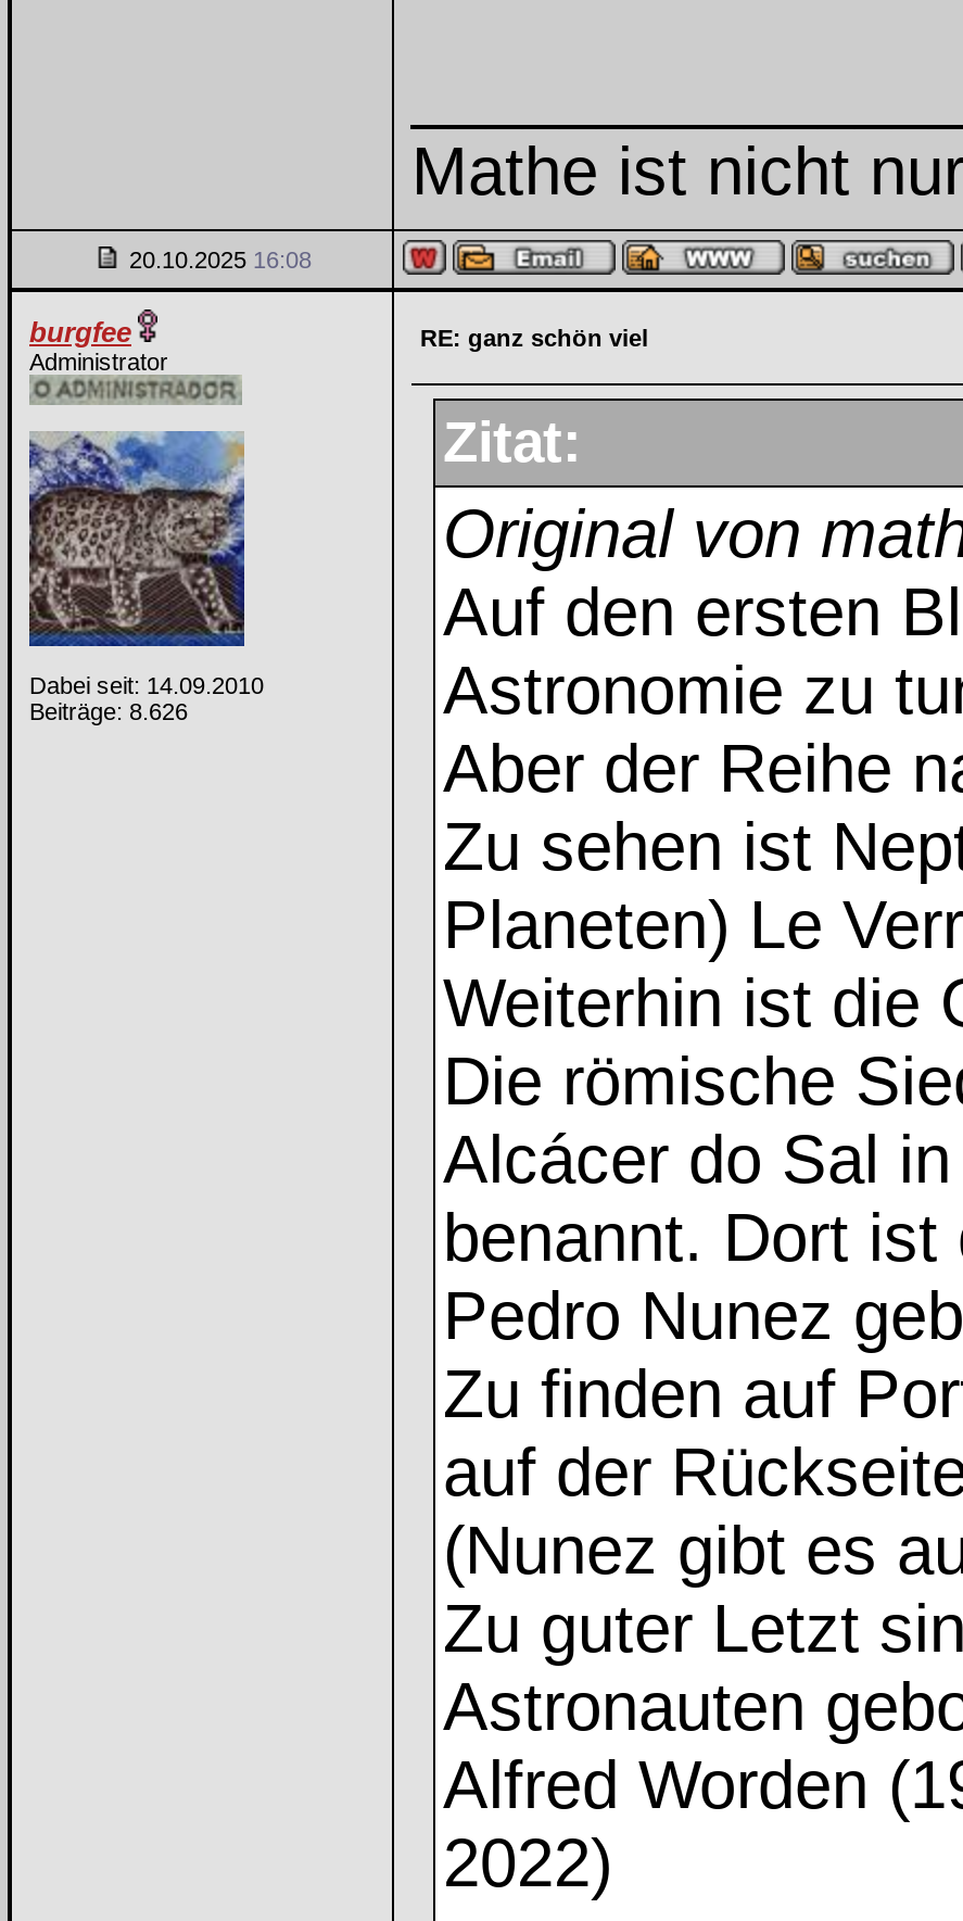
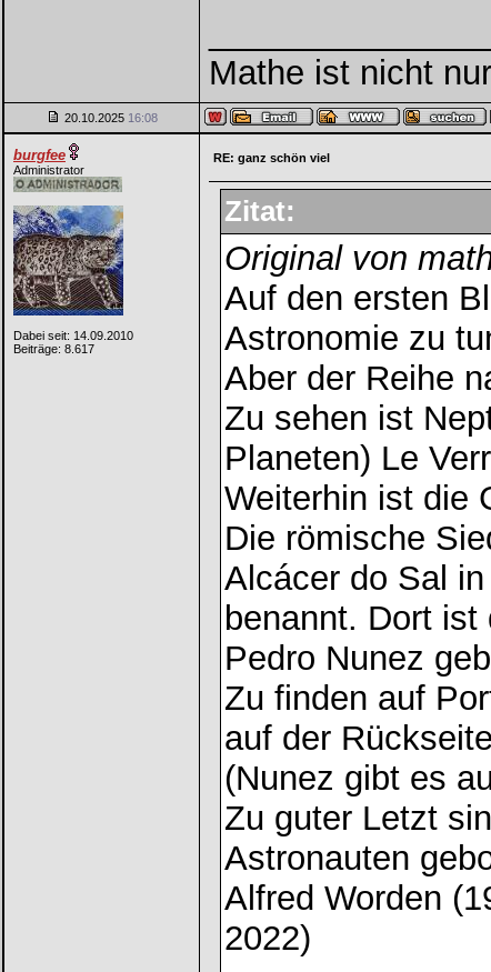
- Beiträge: 8.626
+ Beiträge: 8.617
